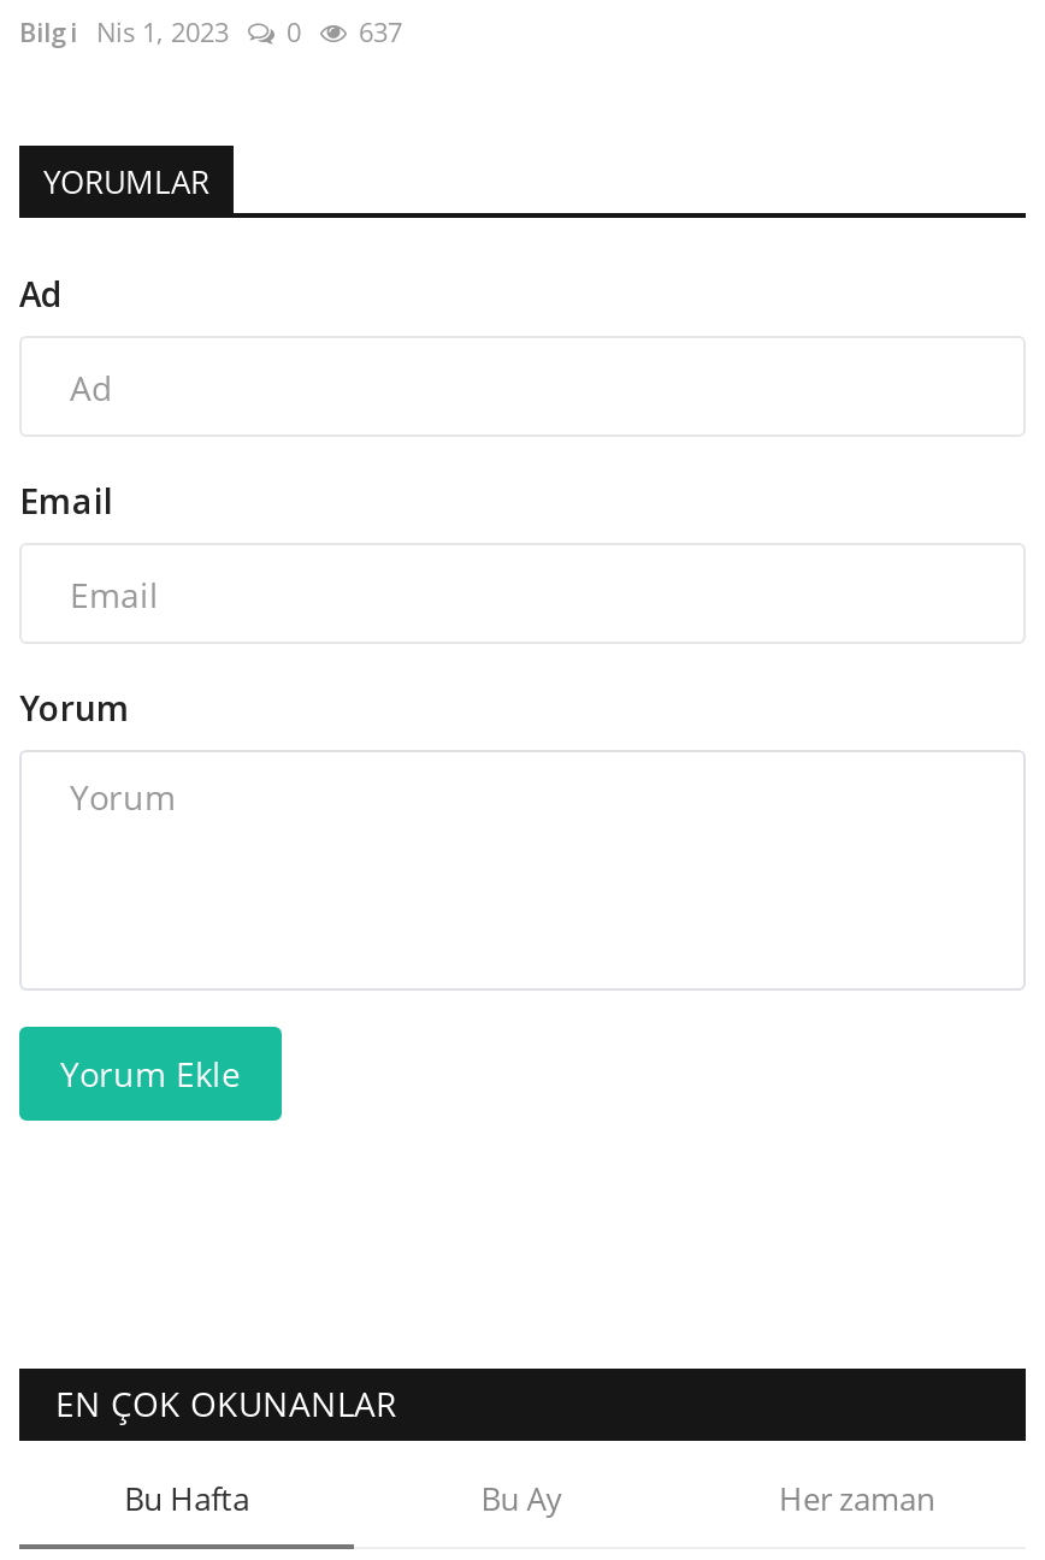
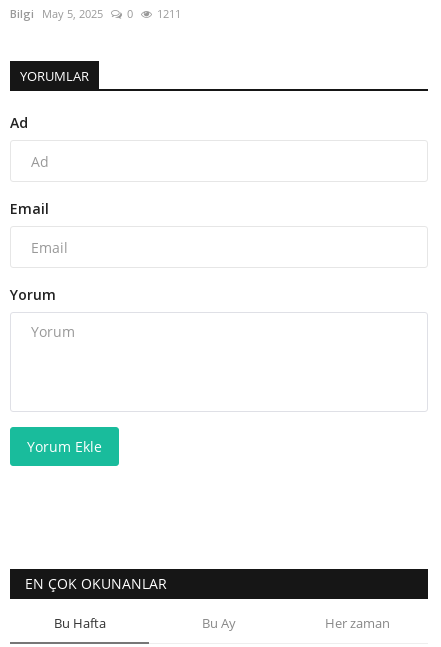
- Bilgi Nis 1, 2023
+ Bilgi May 5, 2025

- 637
+ 1211
